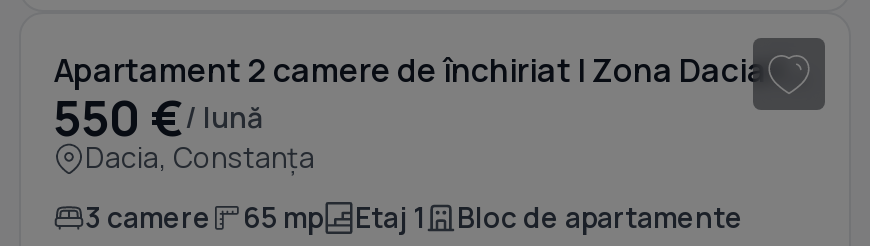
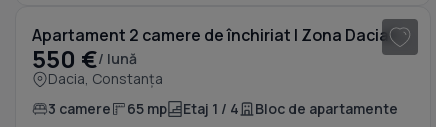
- Etaj 1
+ Etaj 1 / 4
